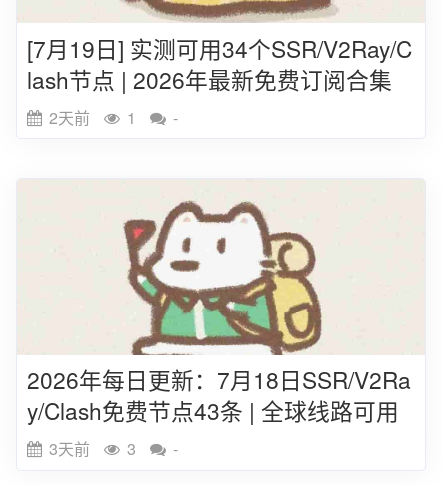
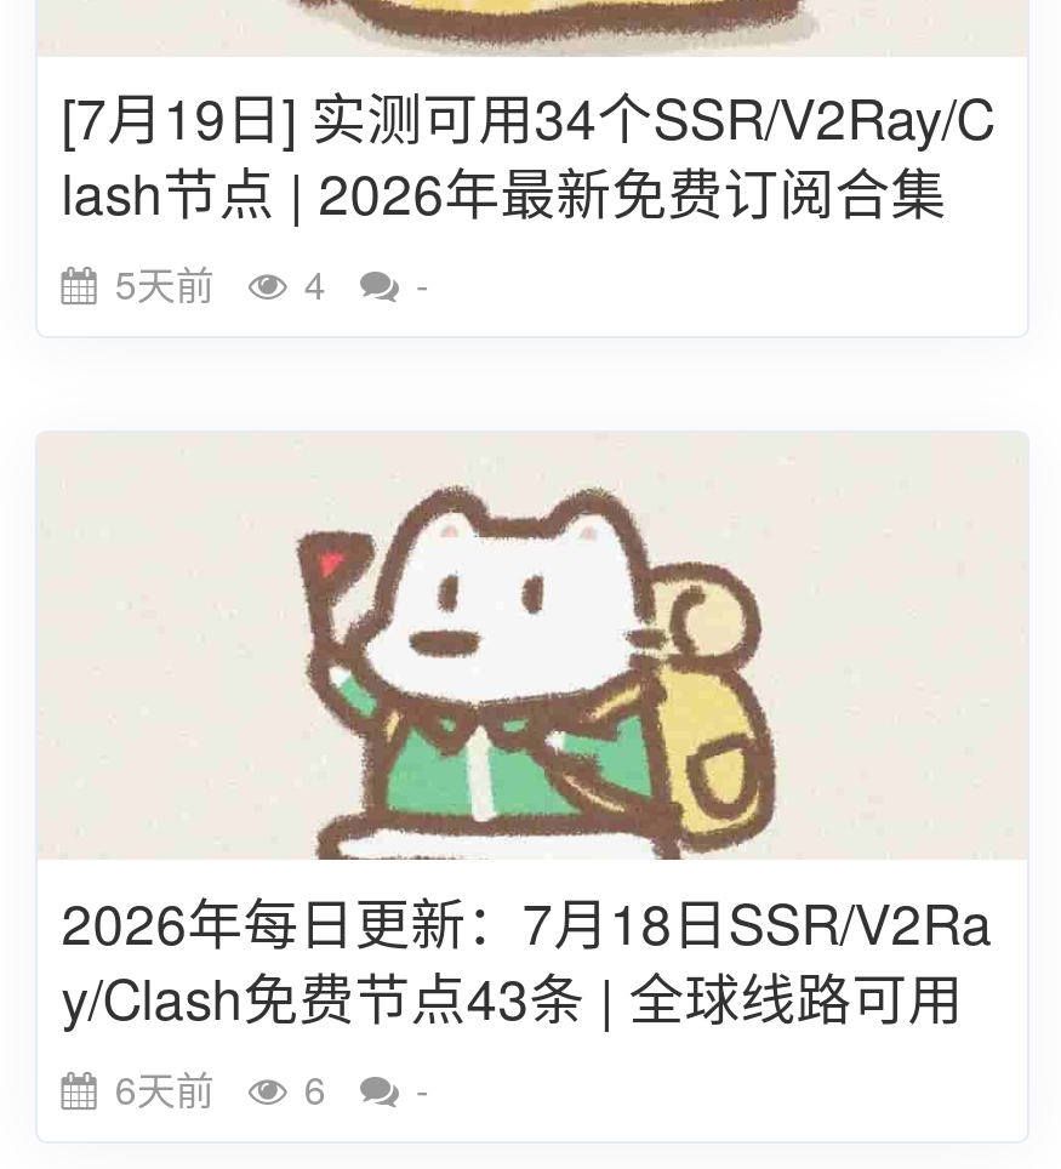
- 2天前
+ 5天前

- 1
+ 4

- 3天前
+ 6天前

- 3
+ 6
